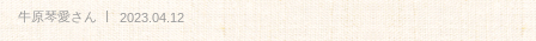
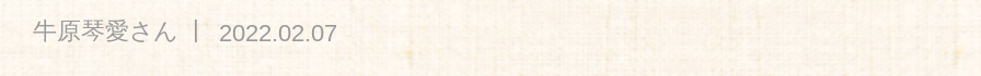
- 牛原琴愛さん 2023.04.12
+ 牛原琴愛さん 2022.02.07
